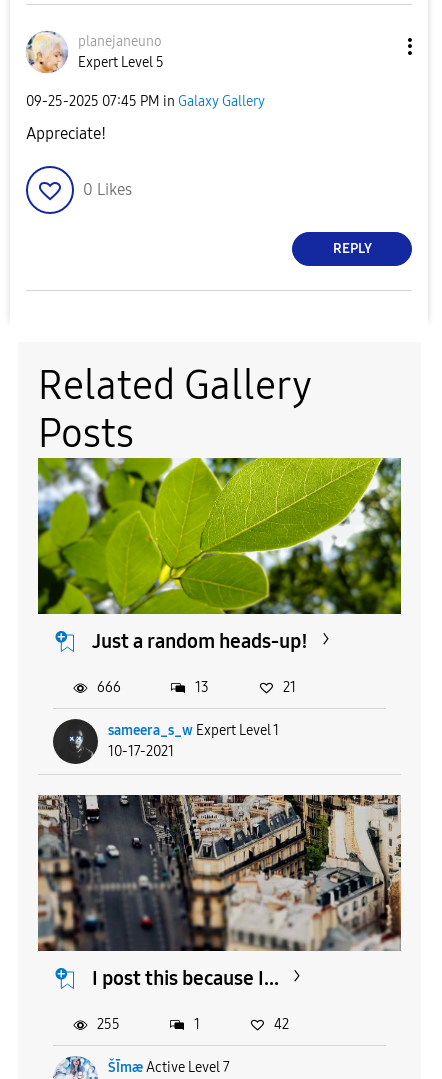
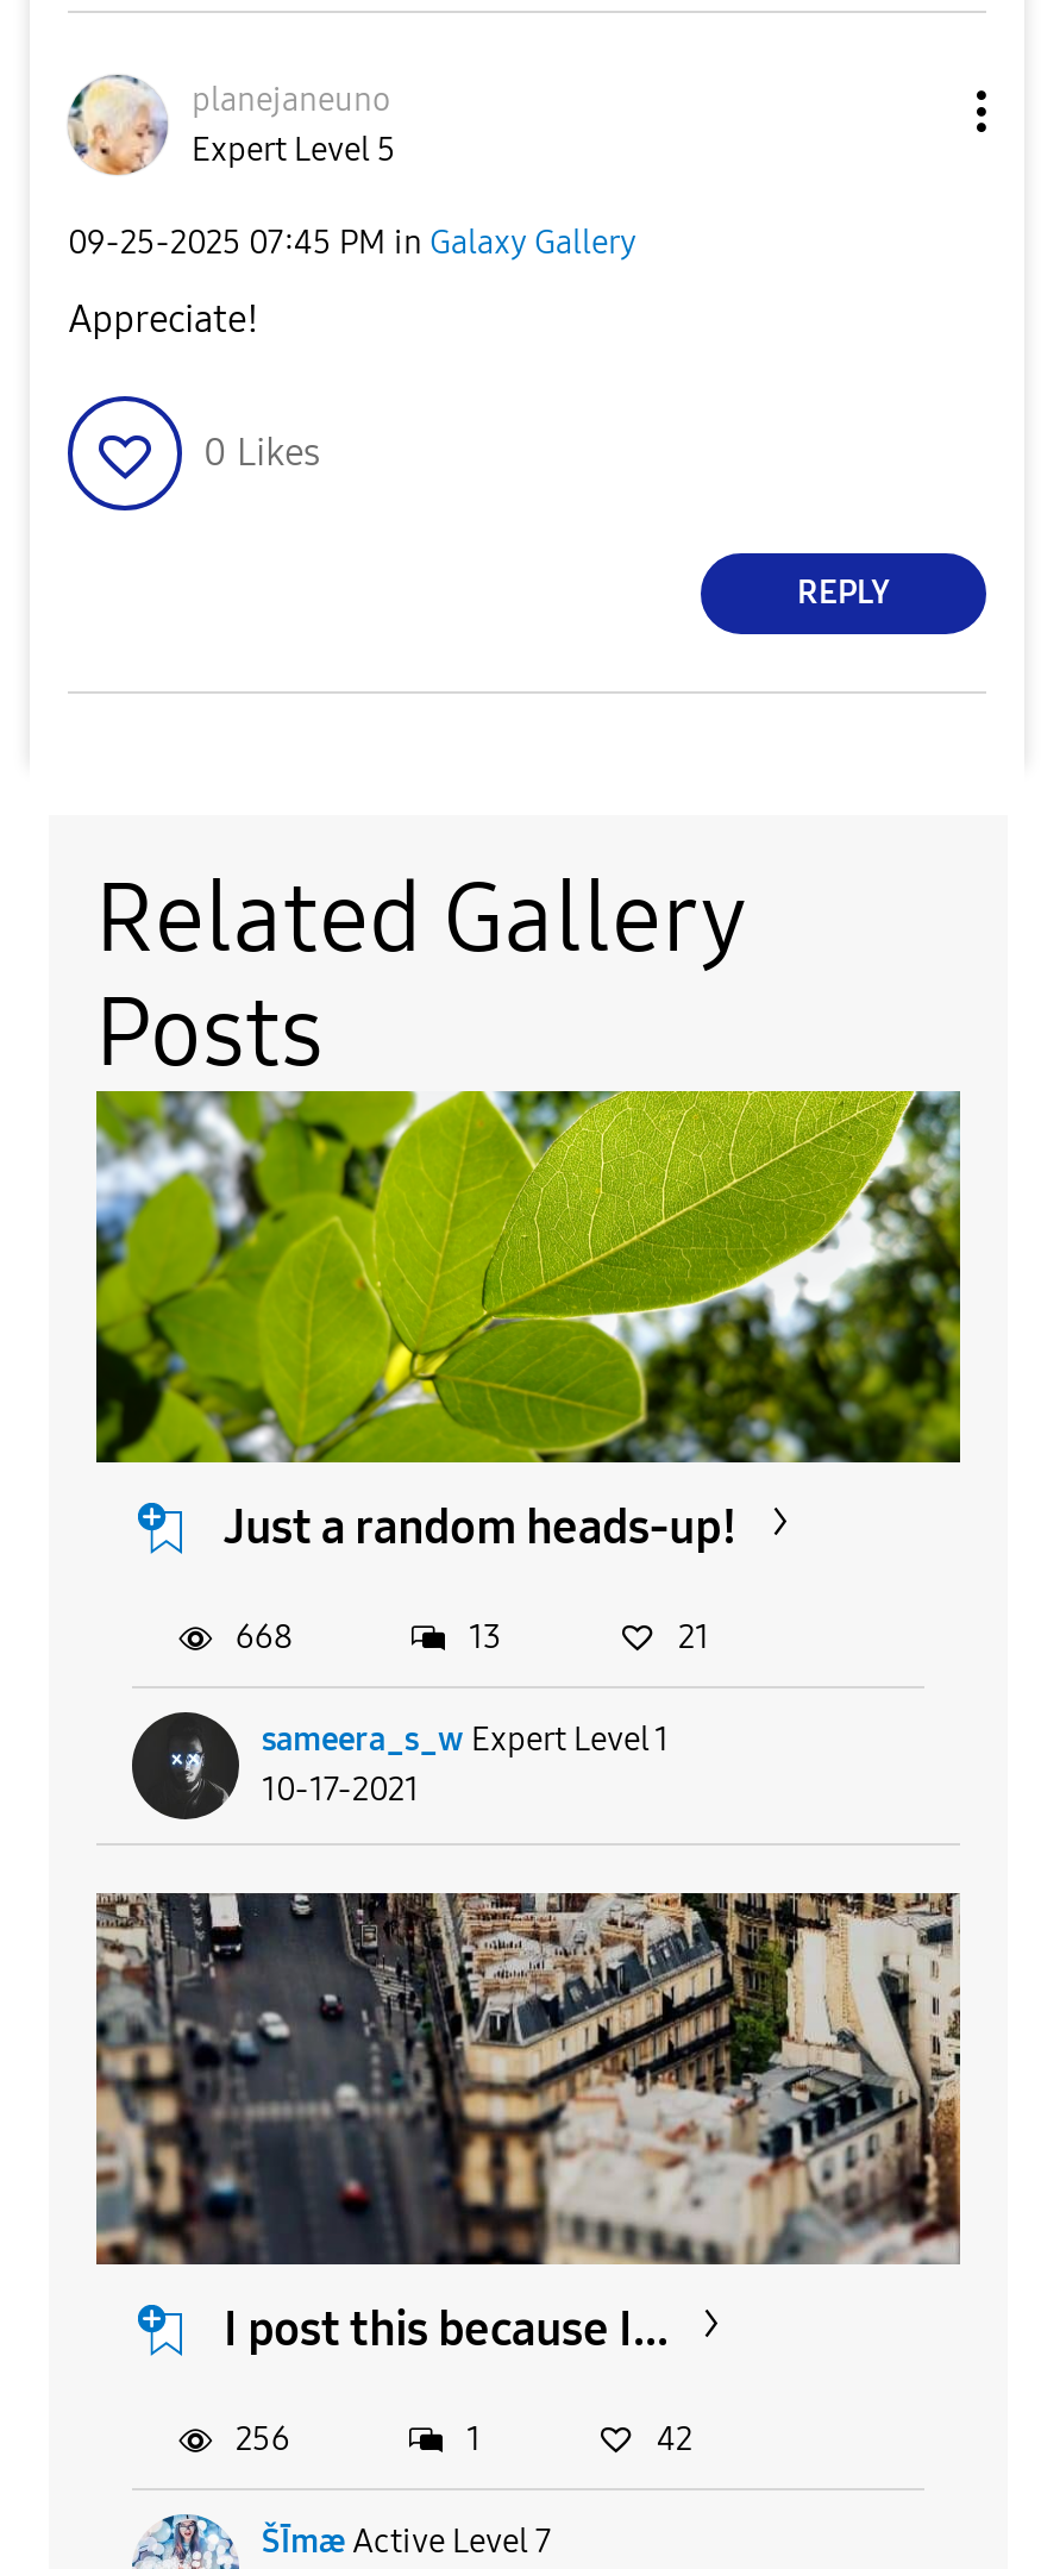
- 666
+ 668

- 255
+ 256
